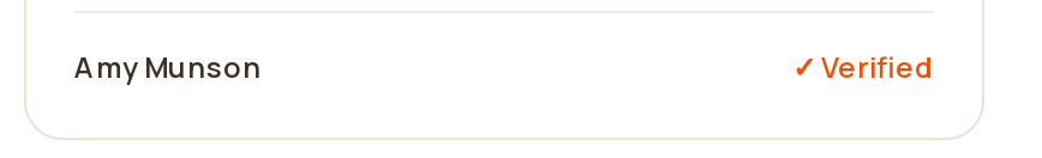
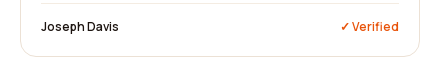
- Amy Munson
+ Joseph Davis
